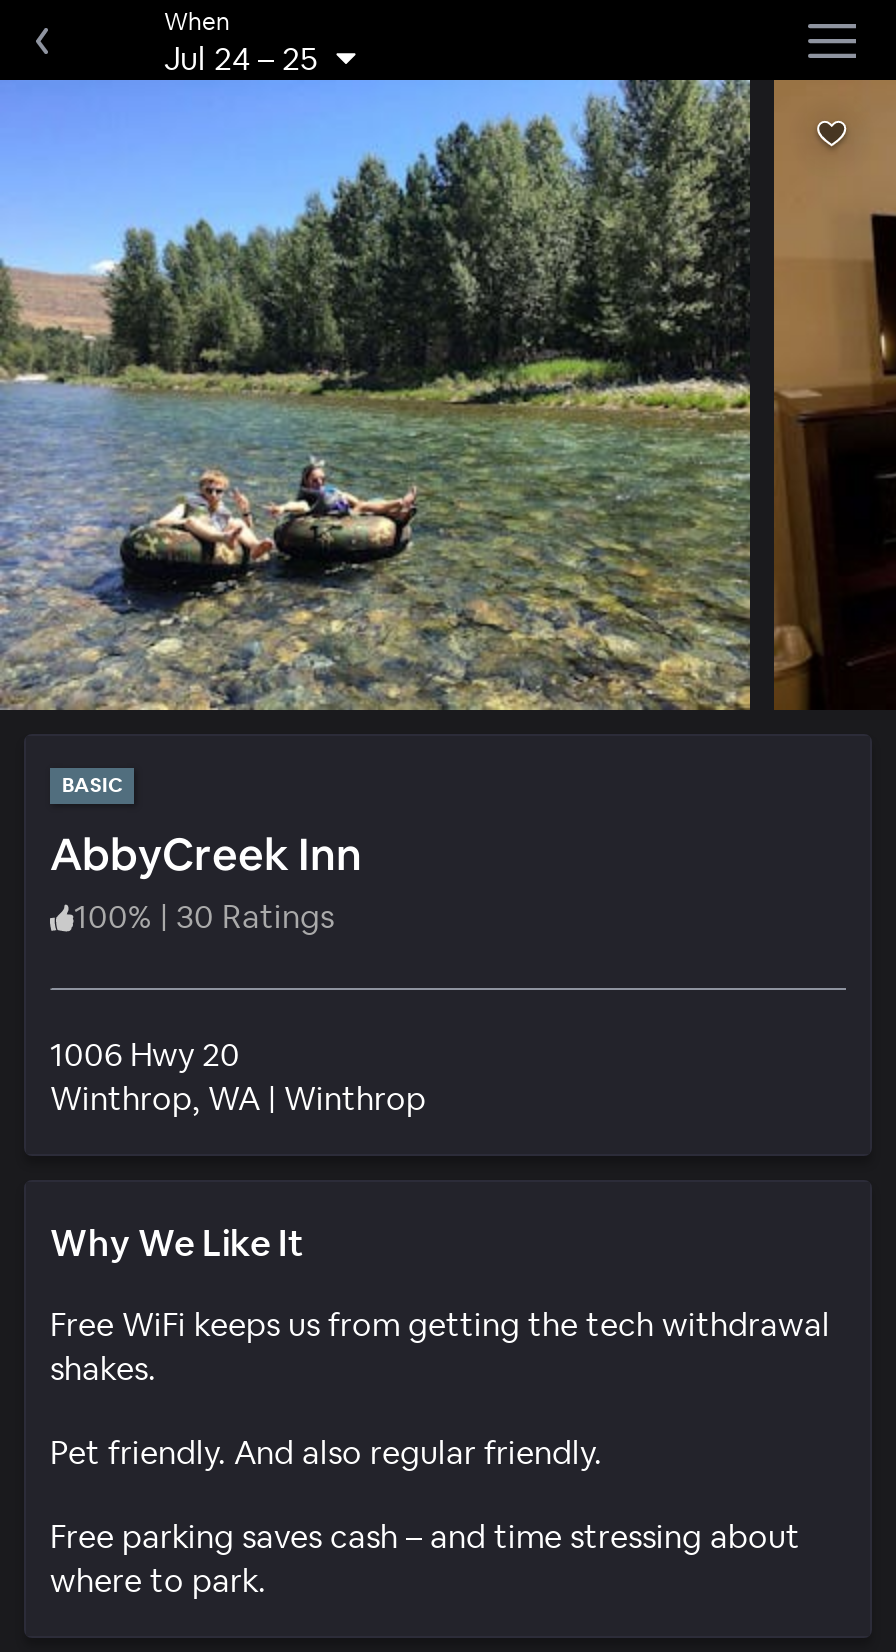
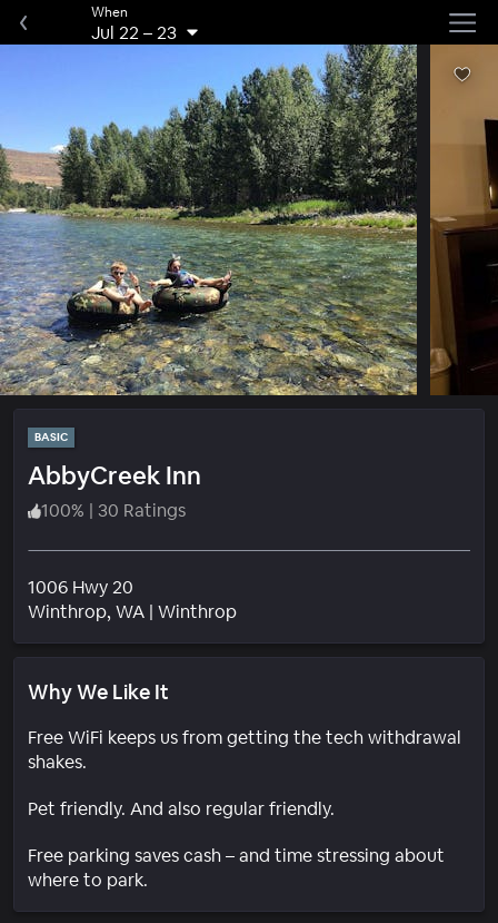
- Jul 24 – 25
+ Jul 22 – 23
